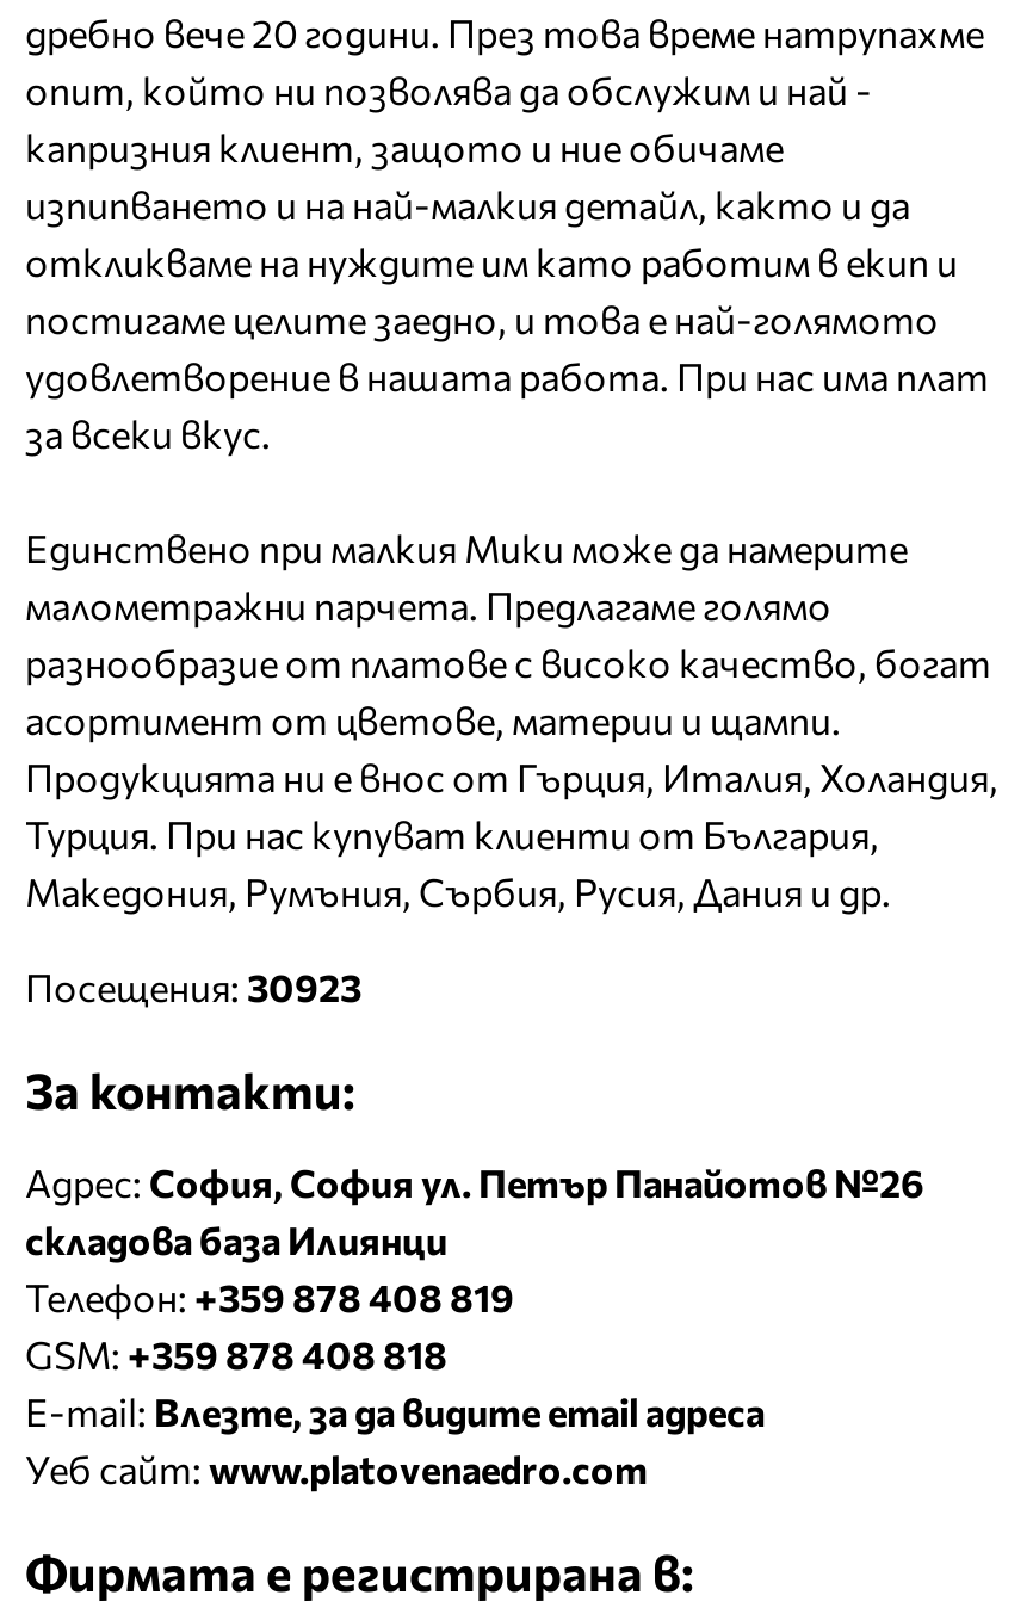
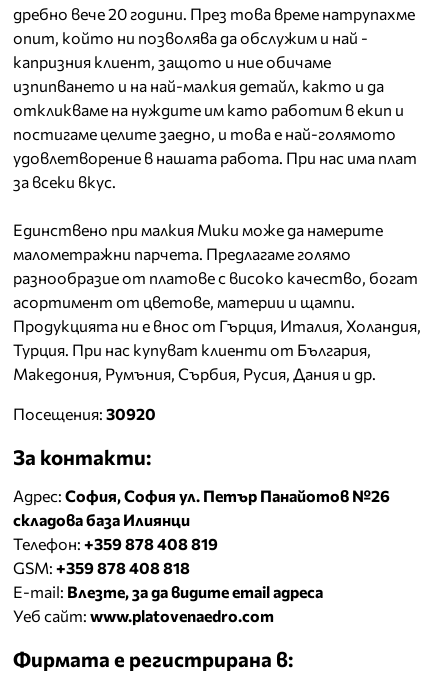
- Посещения: 30923
+ Посещения: 30920
